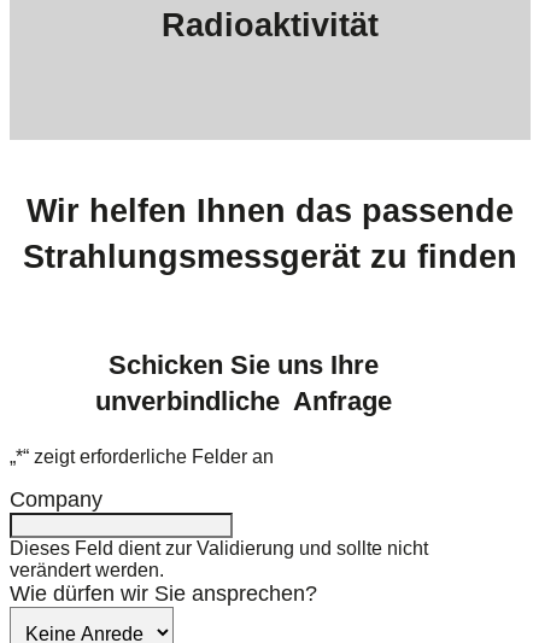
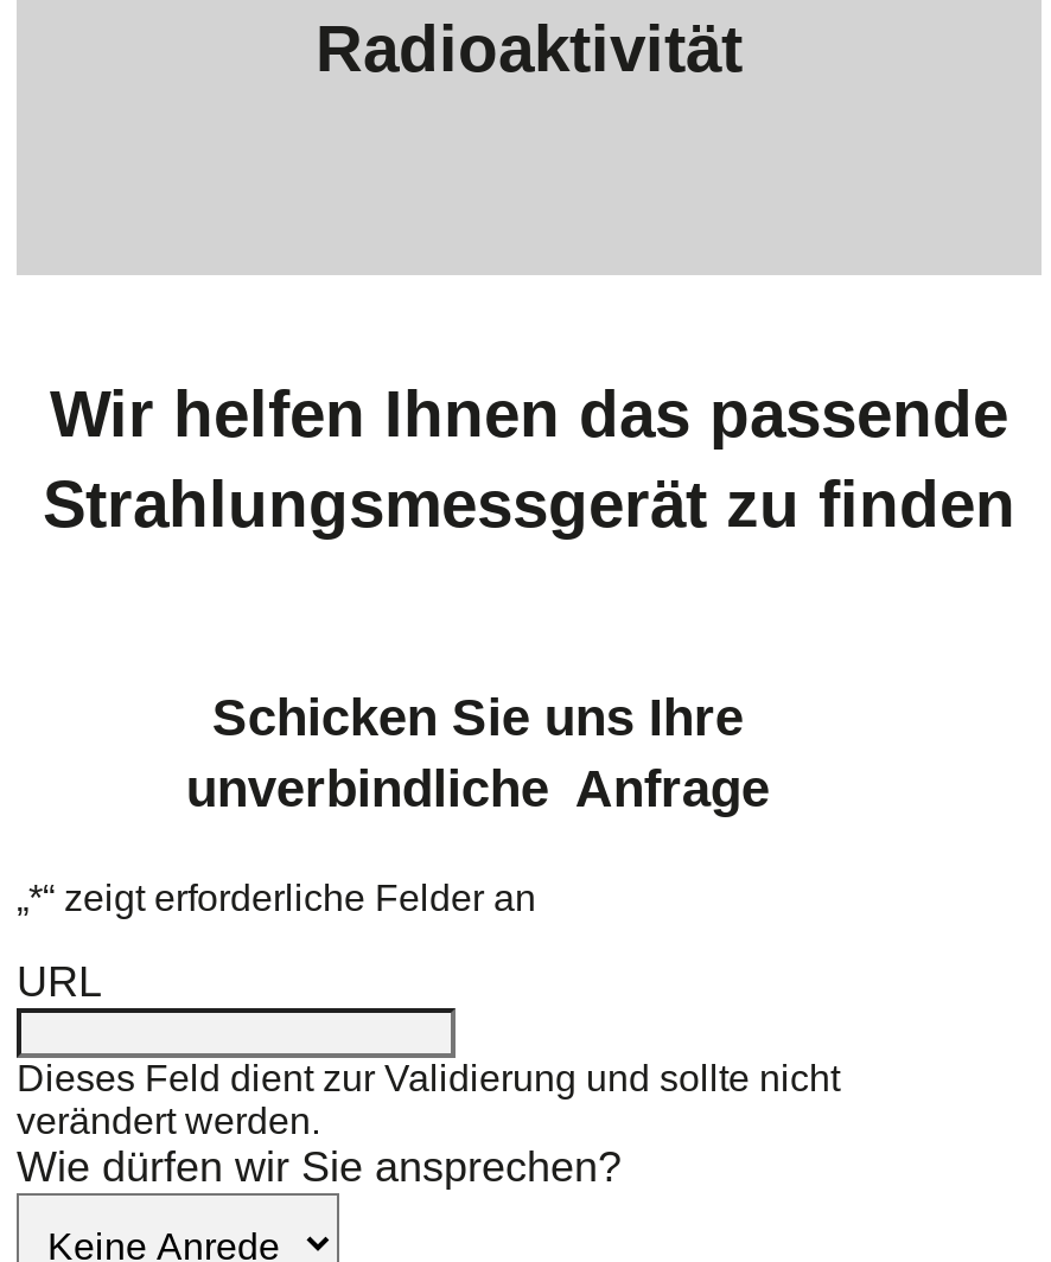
- Company
+ URL
